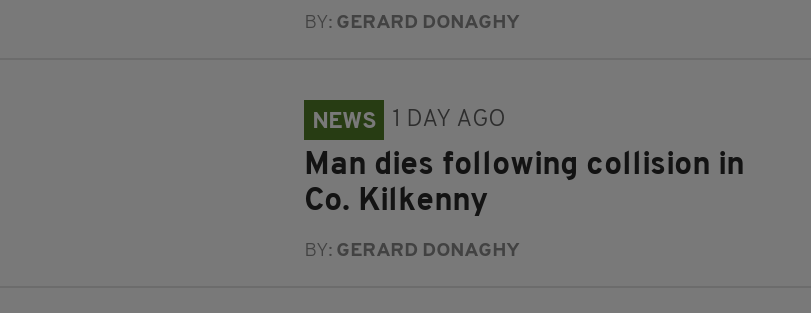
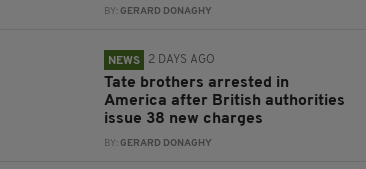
- NEWS 1 DAY AGO
+ NEWS 2 DAYS AGO

- Man dies following collision in
- Co. Kilkenny
+ Tate brothers arrested in
+ America after British authorities
+ issue 38 new charges
